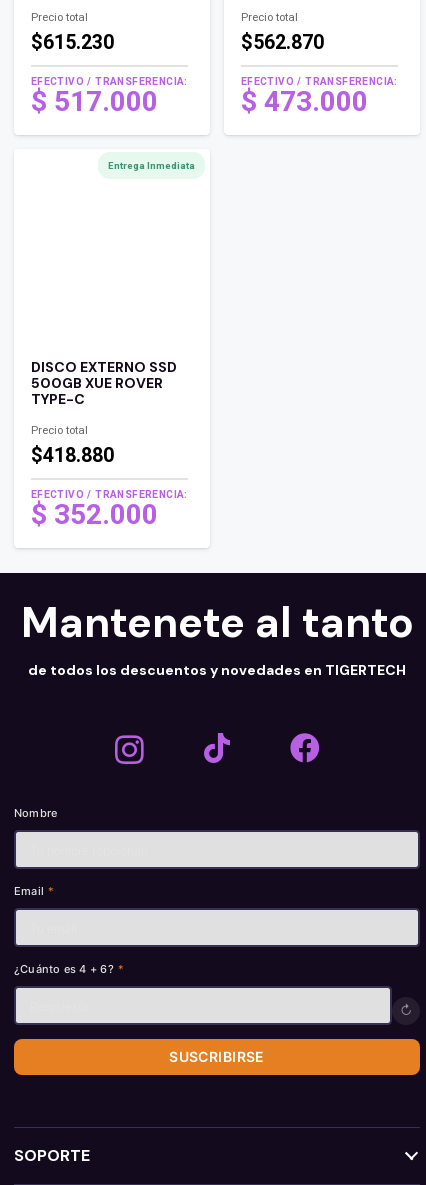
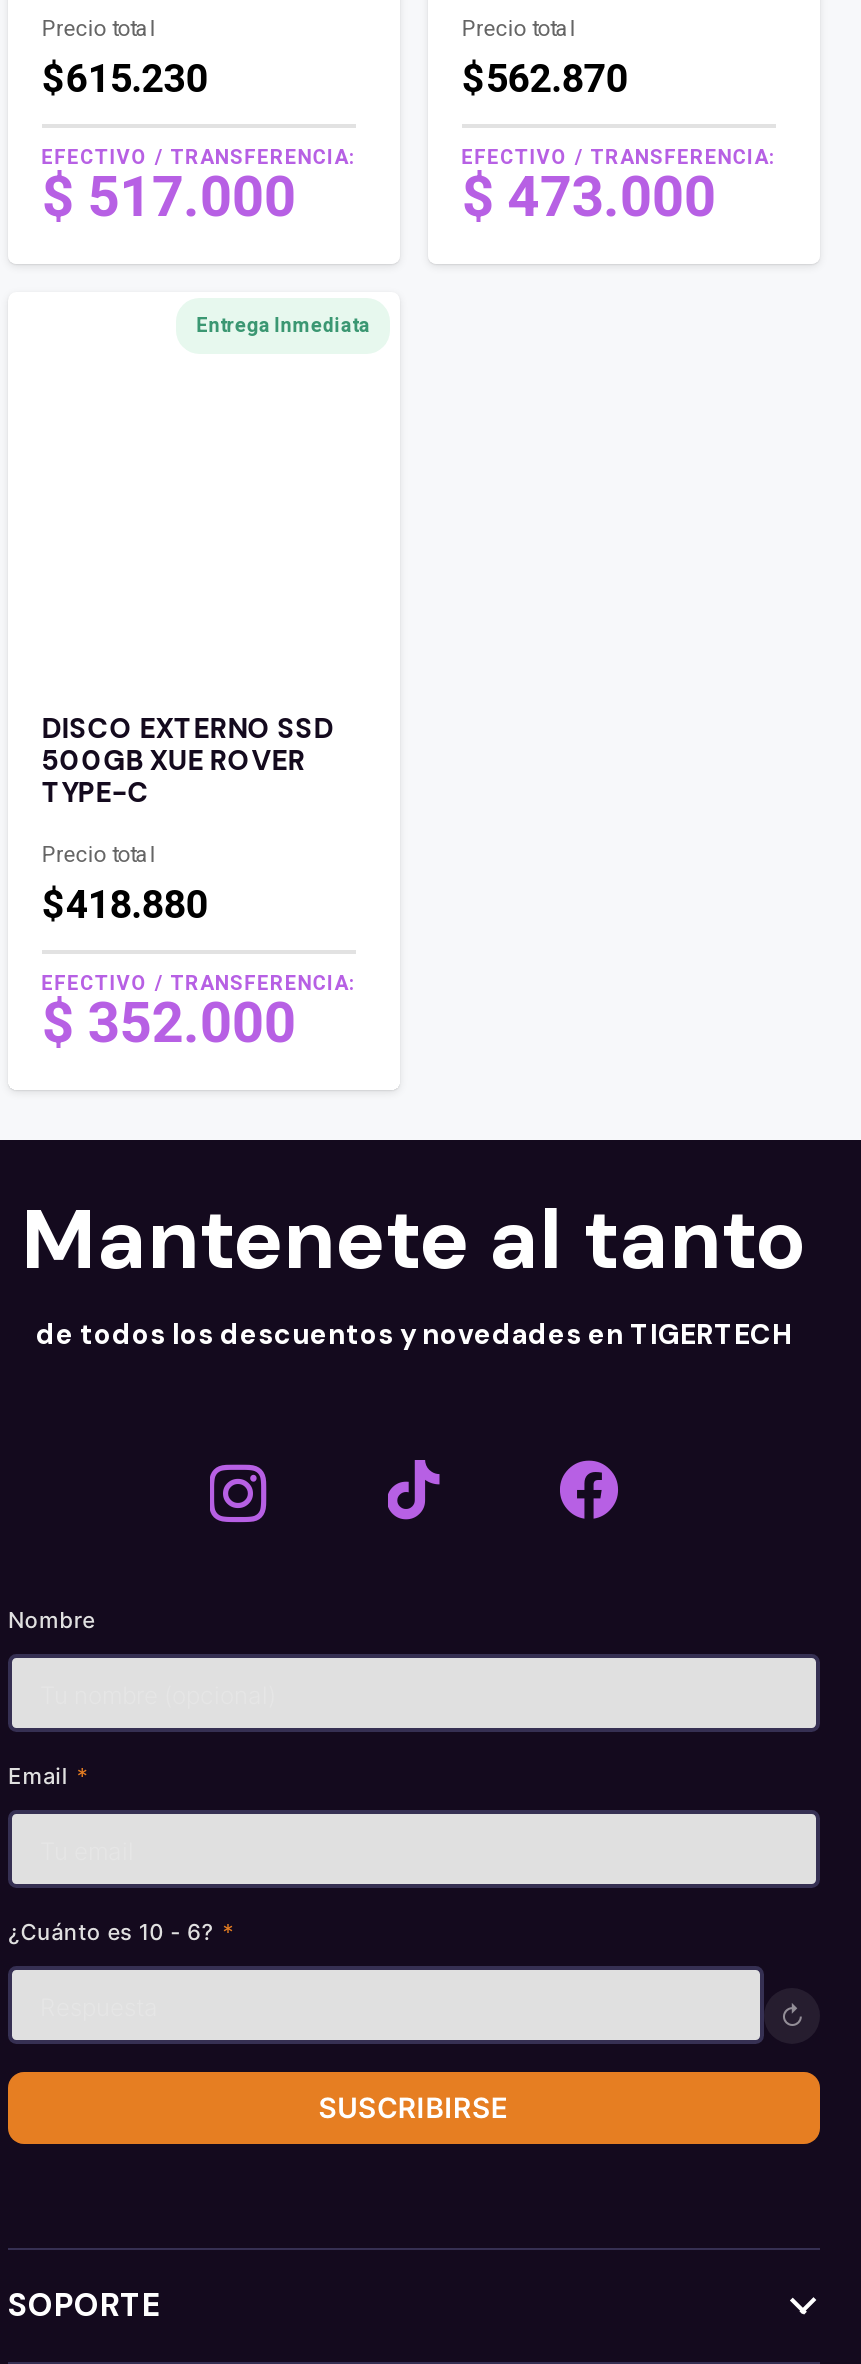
- ¿Cuánto es 4 + 6? *
+ ¿Cuánto es 10 - 6? *
